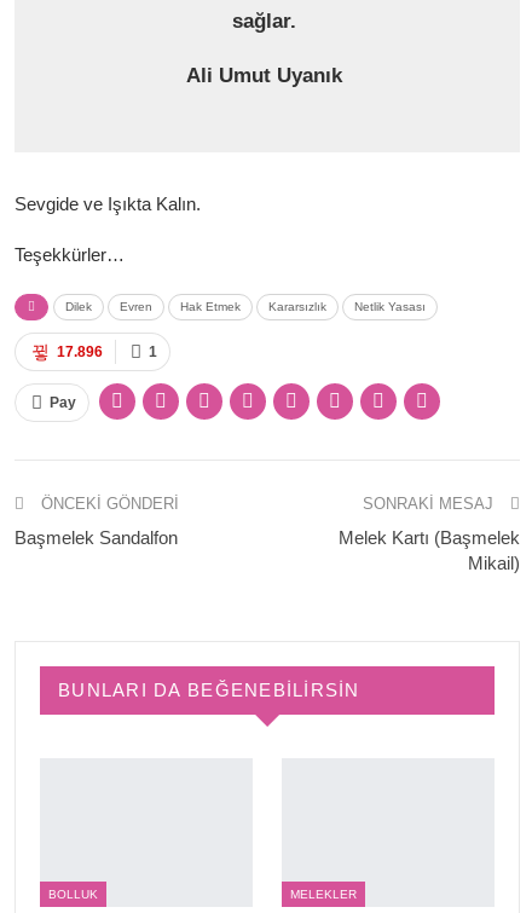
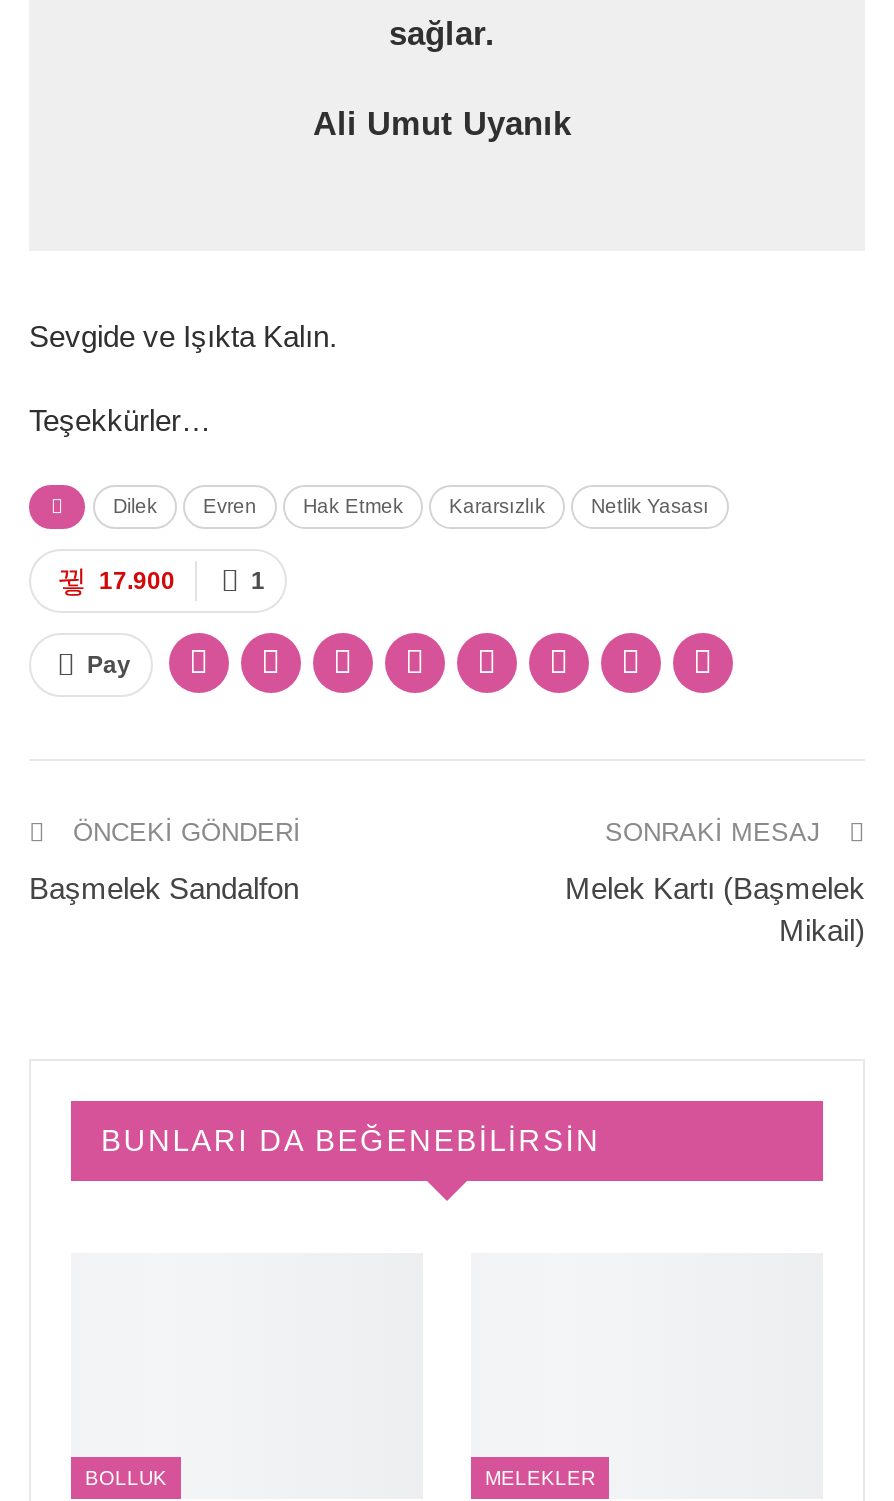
- 17.896
+ 17.900
